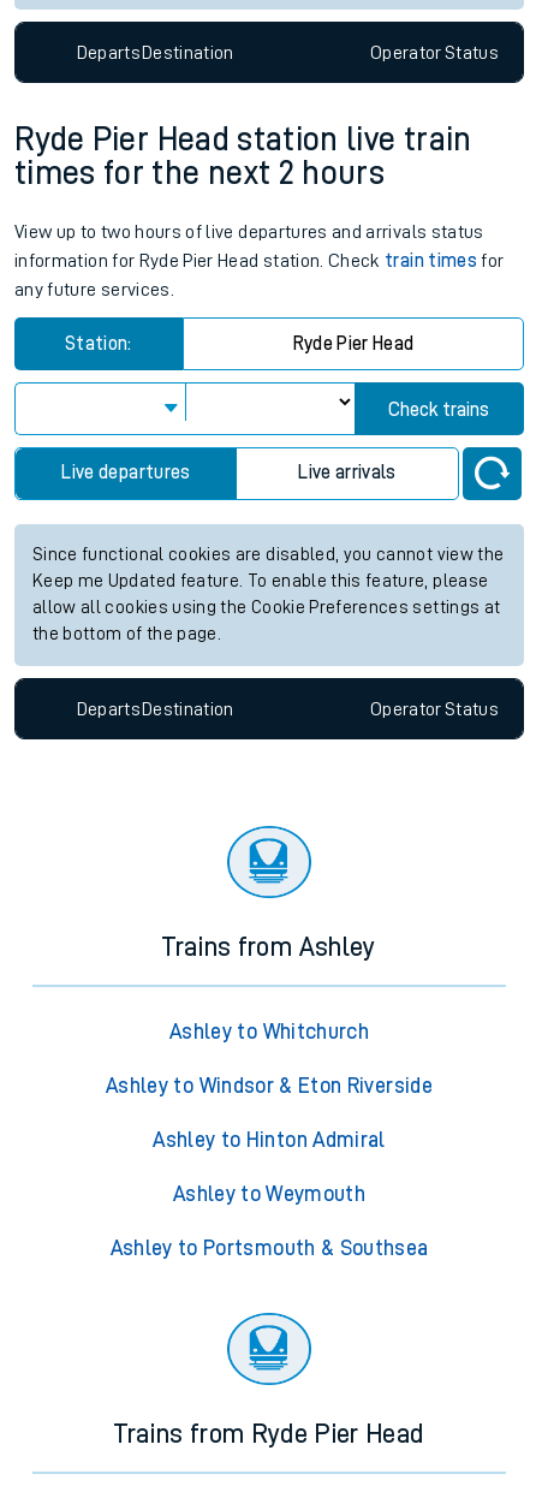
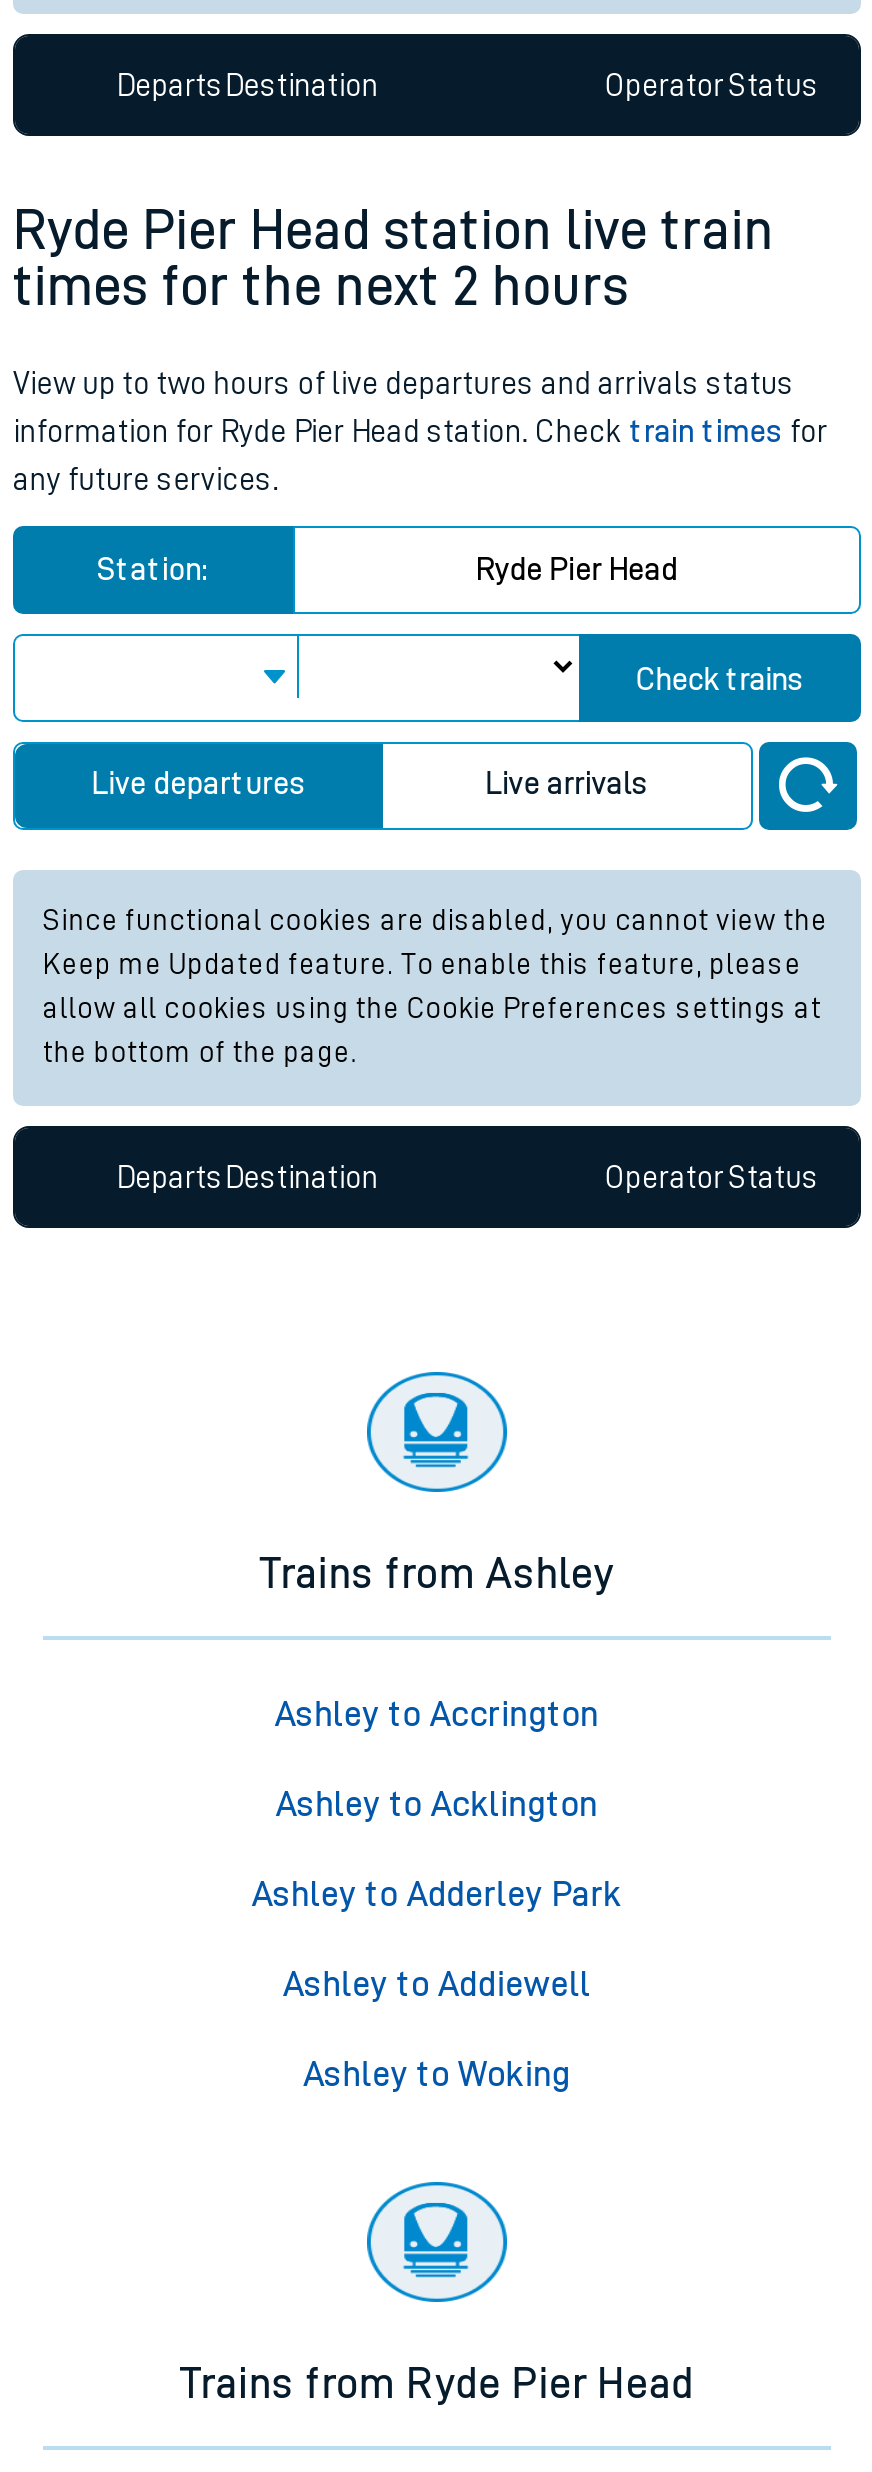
- Ashley to Whitchurch
+ Ashley to Accrington

- Ashley to Windsor & Eton Riverside
+ Ashley to Acklington

- Ashley to Hinton Admiral
+ Ashley to Adderley Park

- Ashley to Weymouth
+ Ashley to Addiewell

- Ashley to Portsmouth & Southsea
+ Ashley to Woking
